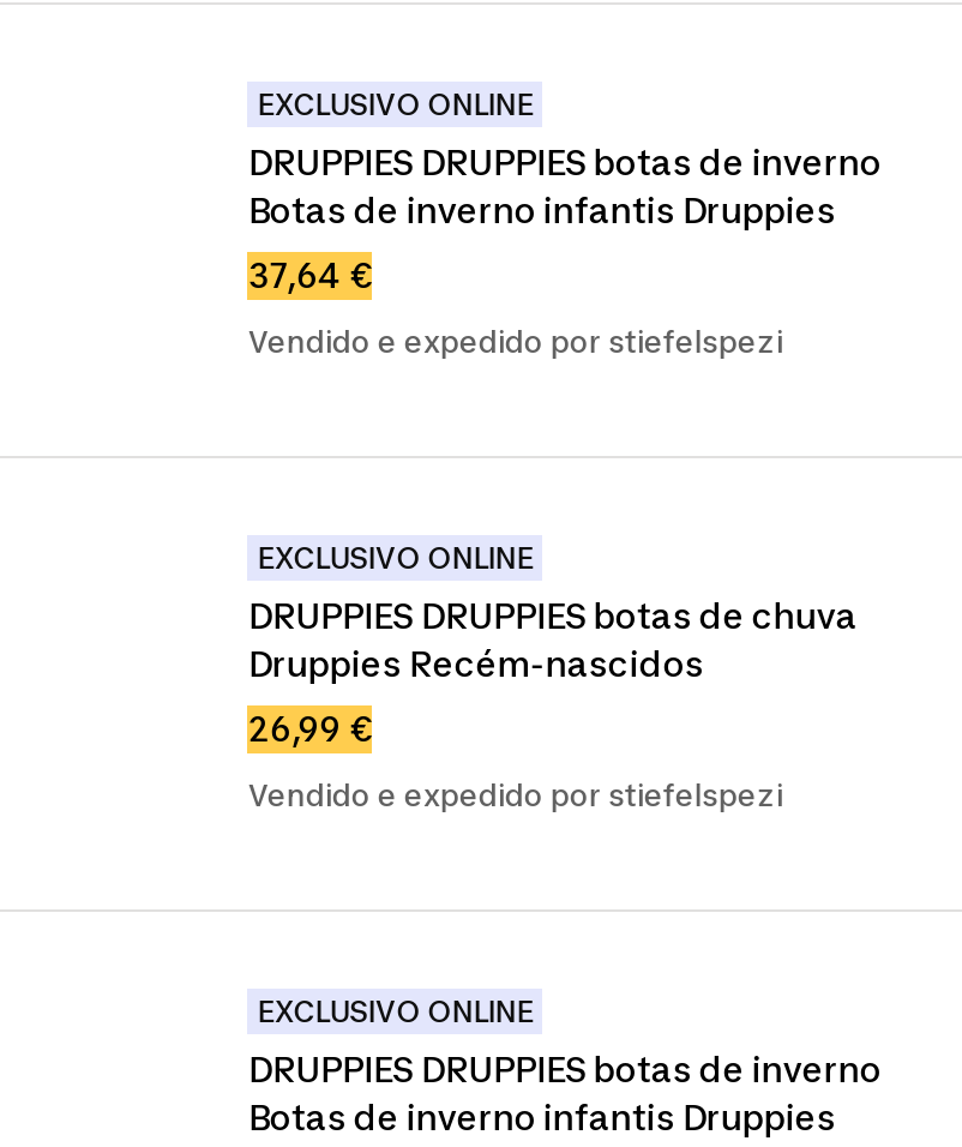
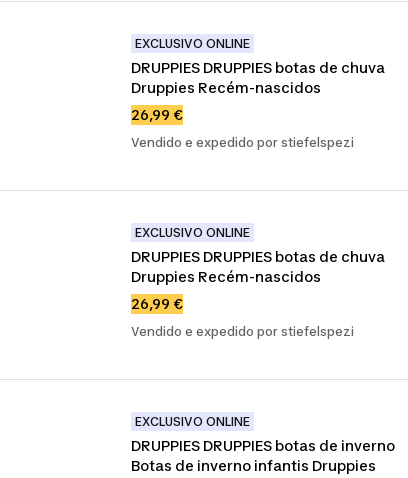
- DRUPPIES DRUPPIES botas de inverno
- Botas de inverno infantis Druppies
+ DRUPPIES DRUPPIES botas de chuva
+ Druppies Recém-nascidos

- 37,64 €
+ 26,99 €
